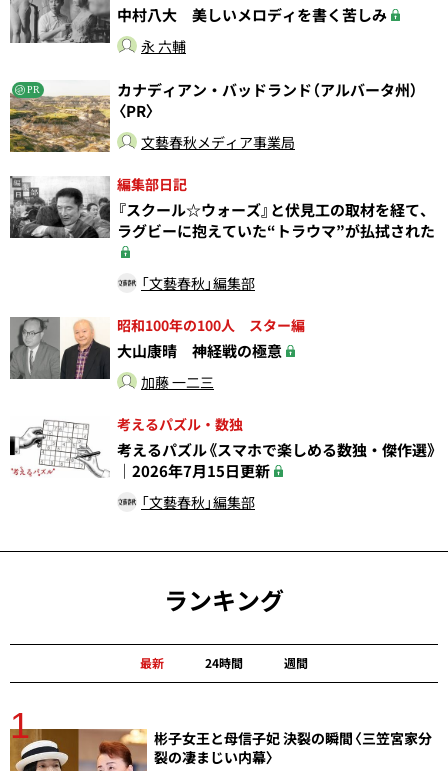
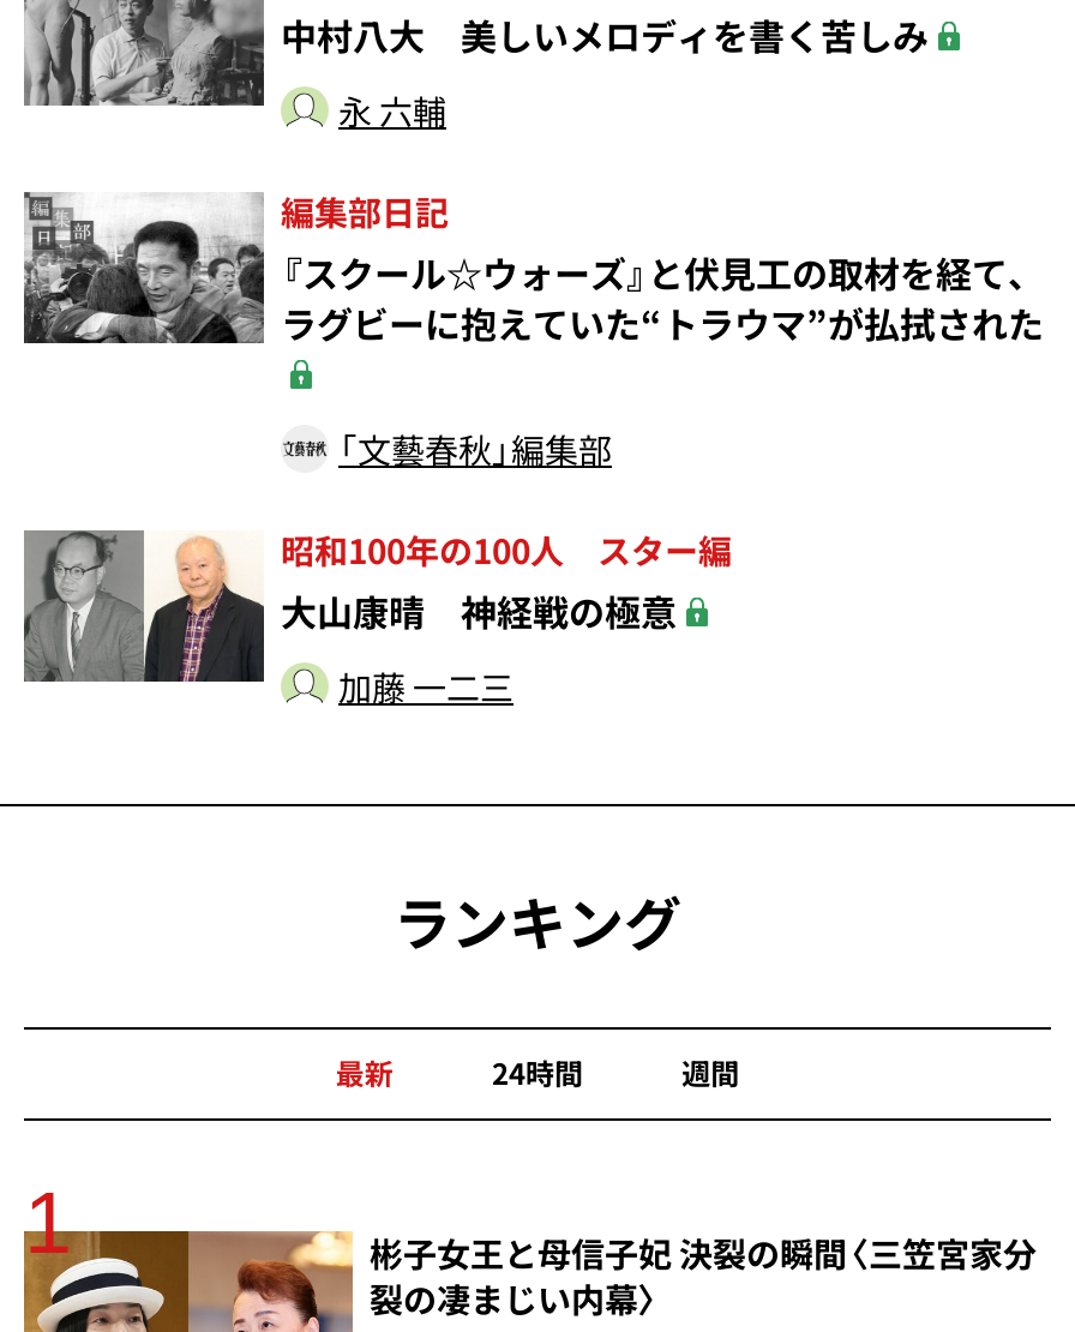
- [image]
- PR
- カナディアン・バッドランド（アルバータ州）
- 〈PR〉
- 文藝春秋メディア事業局

- [image]
- 考えるパズル・数独
- 考えるパズル《スマホで楽しめる数独・傑作選》
- ｜2026年7月15日更新
- 「文藝春秋」編集部
